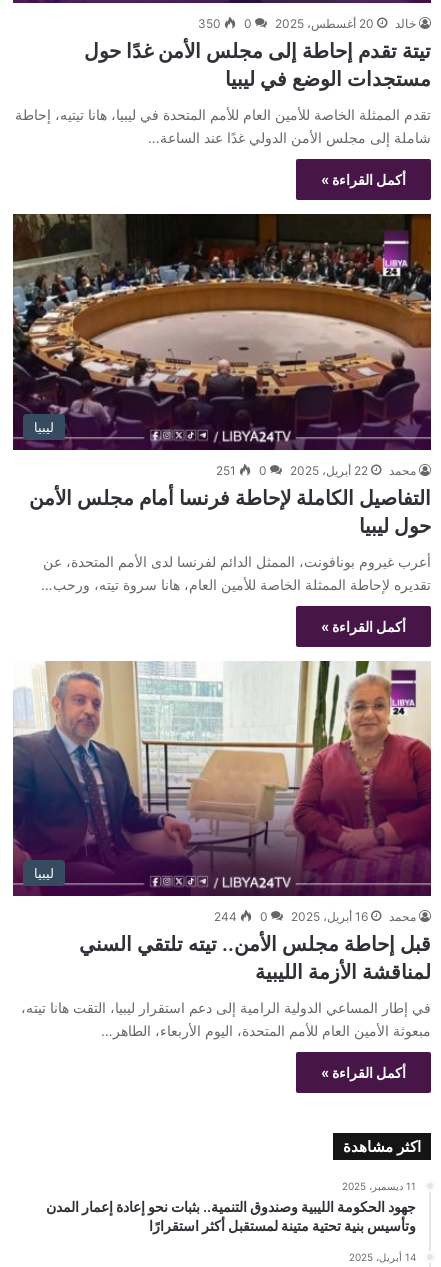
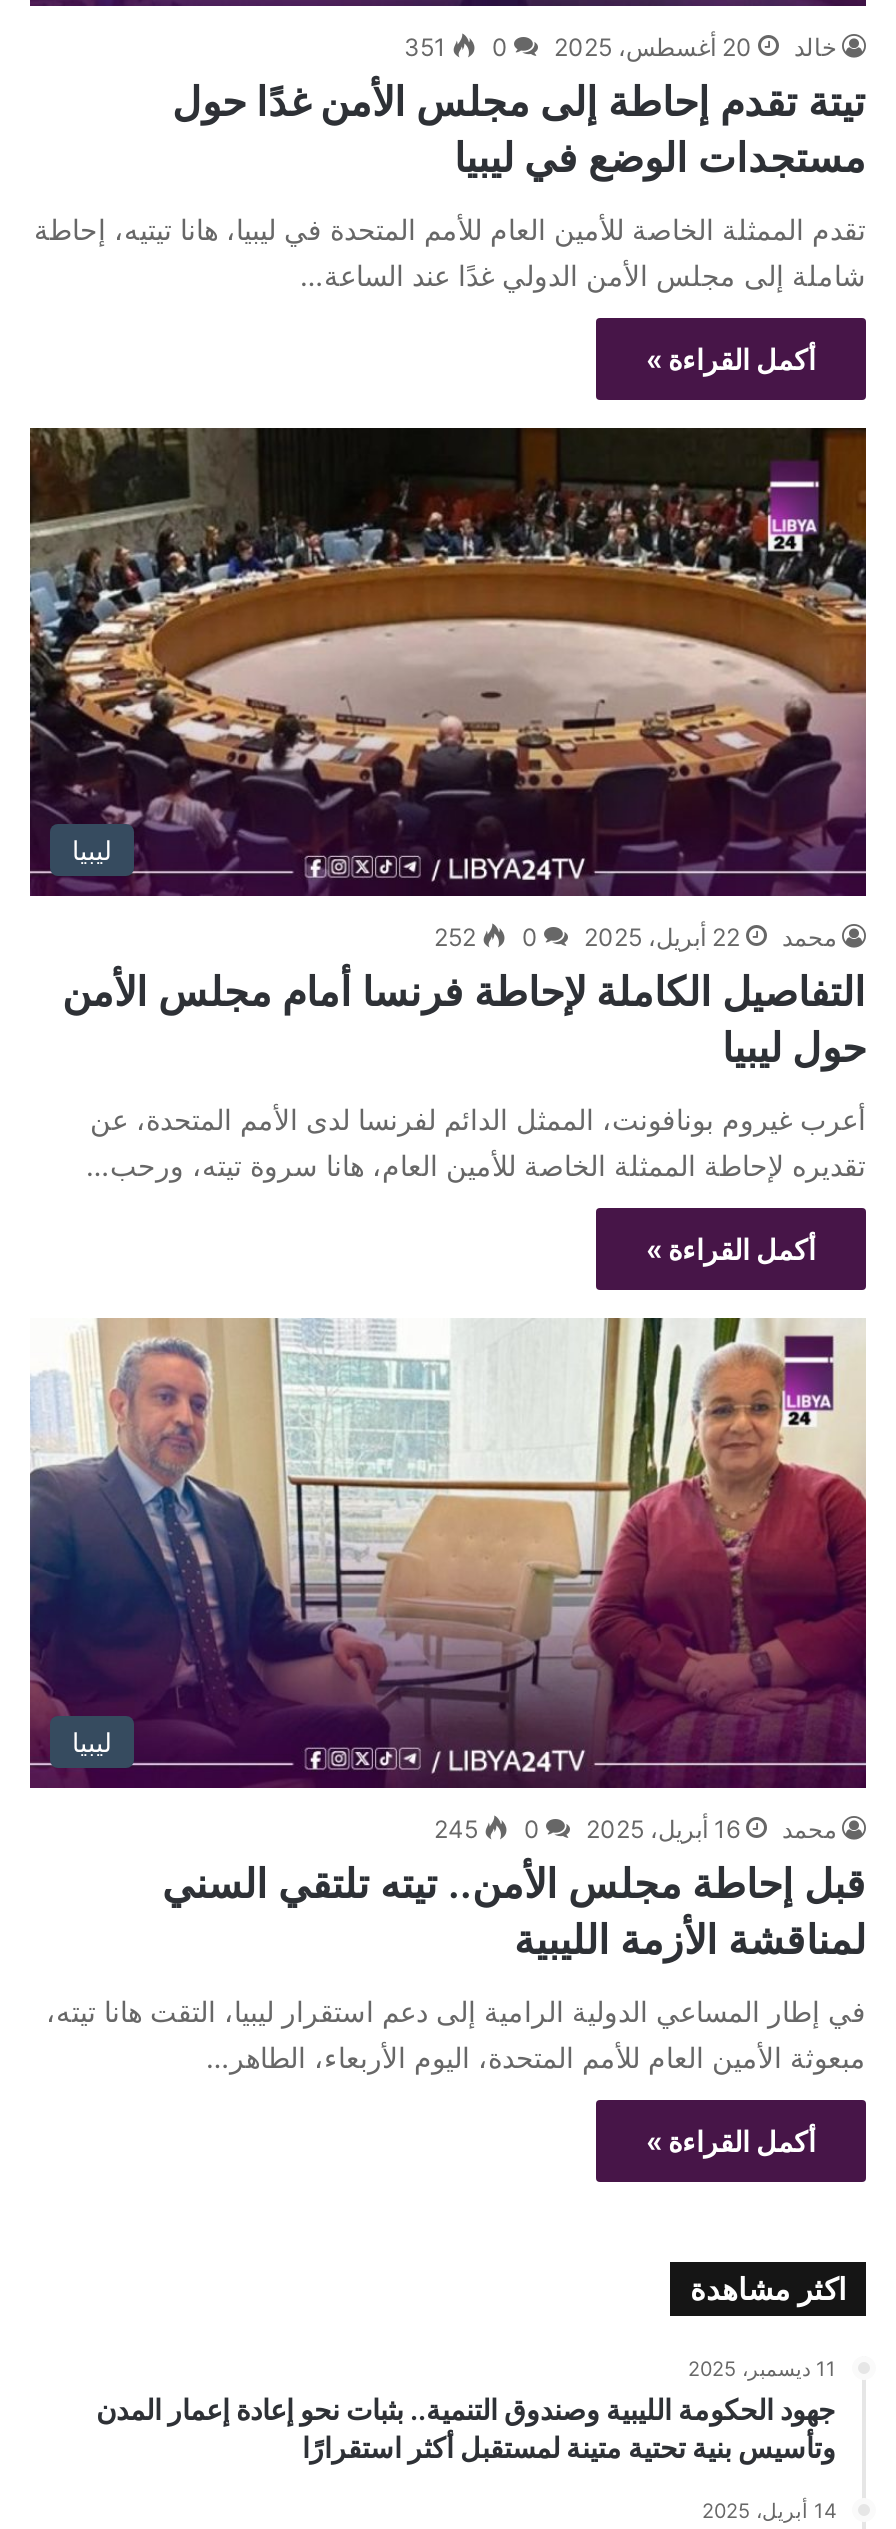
- 350 0
+ 351 0

- 251 0
+ 252 0

- 244 0
+ 245 0
